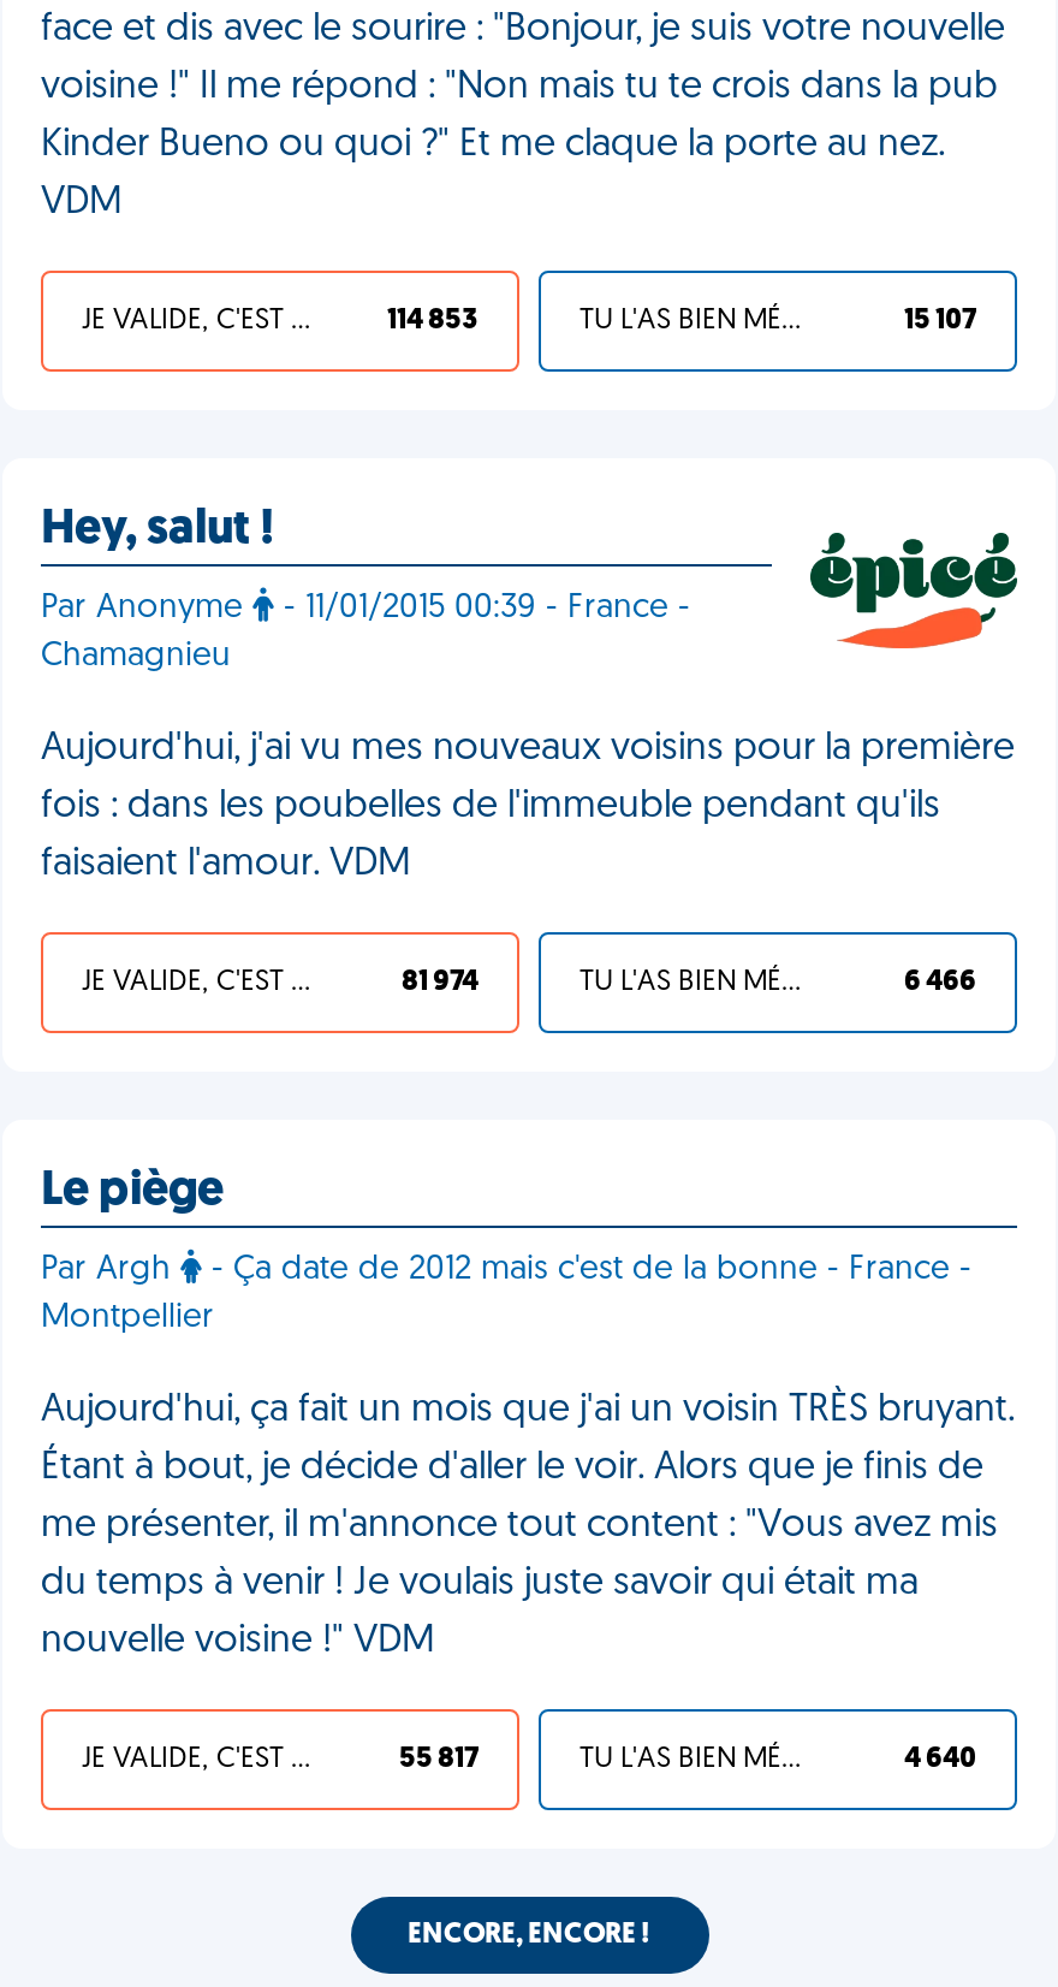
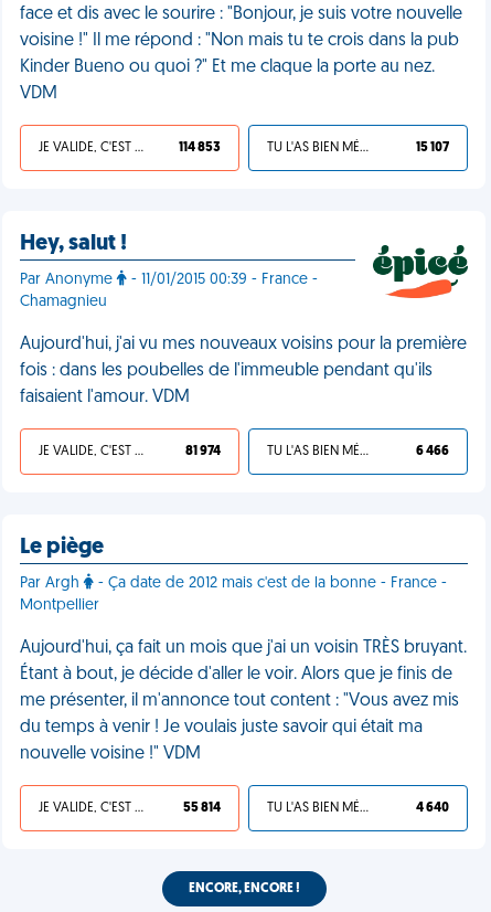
- 55 817
+ 55 814
